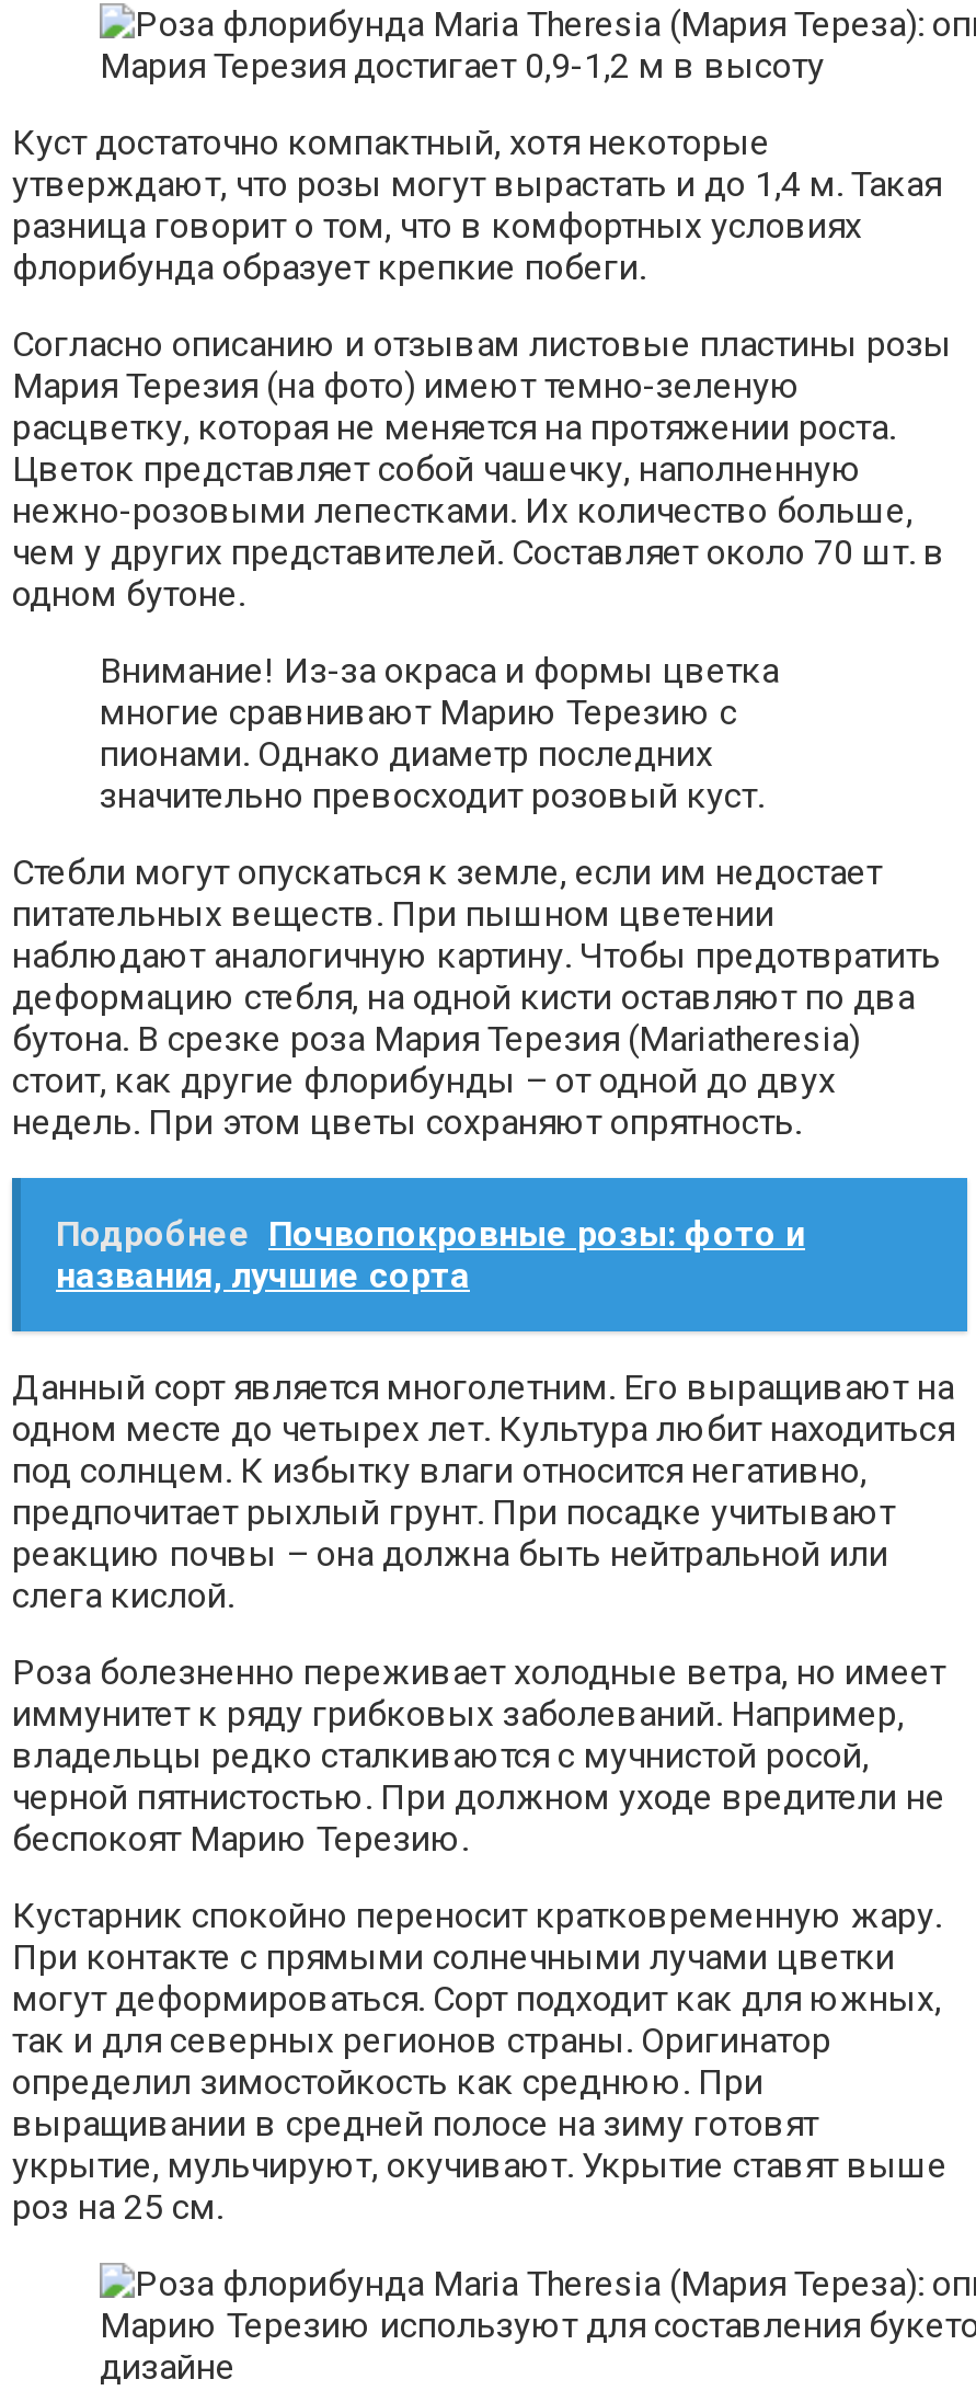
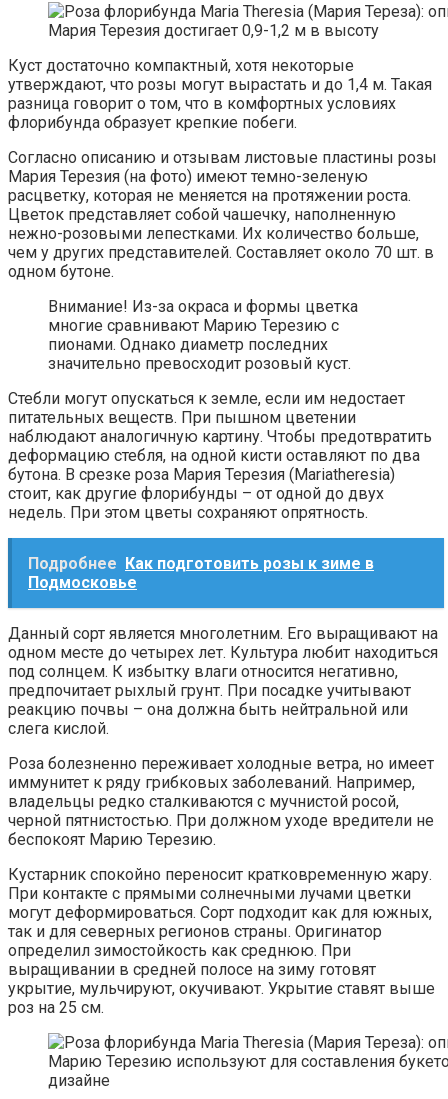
- Подробнее Почвопокровные розы: фото и
- названия, лучшие сорта
+ Подробнее Как подготовить розы к зиме в
+ Подмосковье
